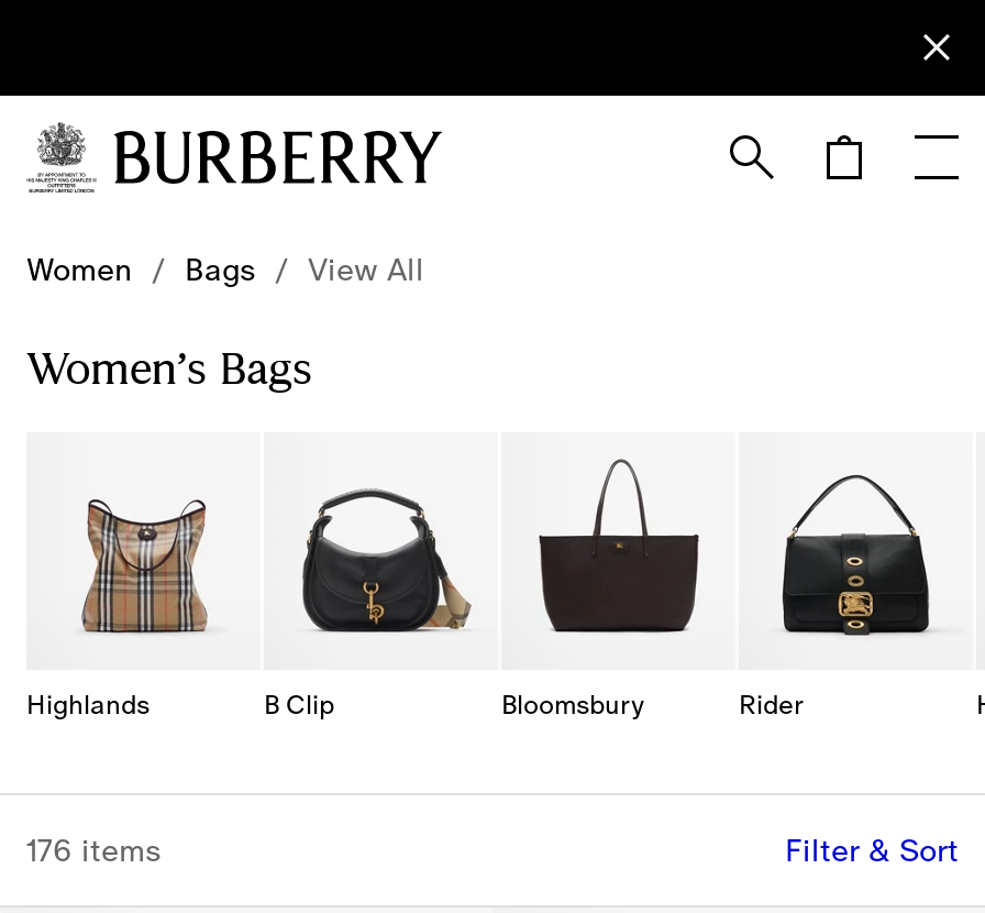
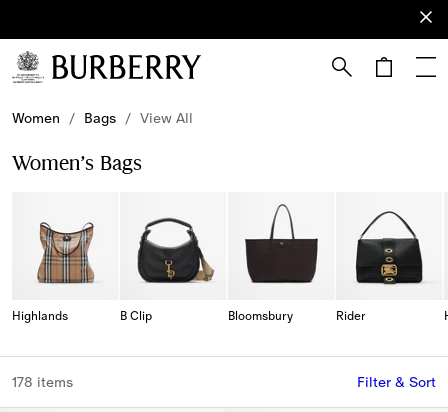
- 176 items
+ 178 items
